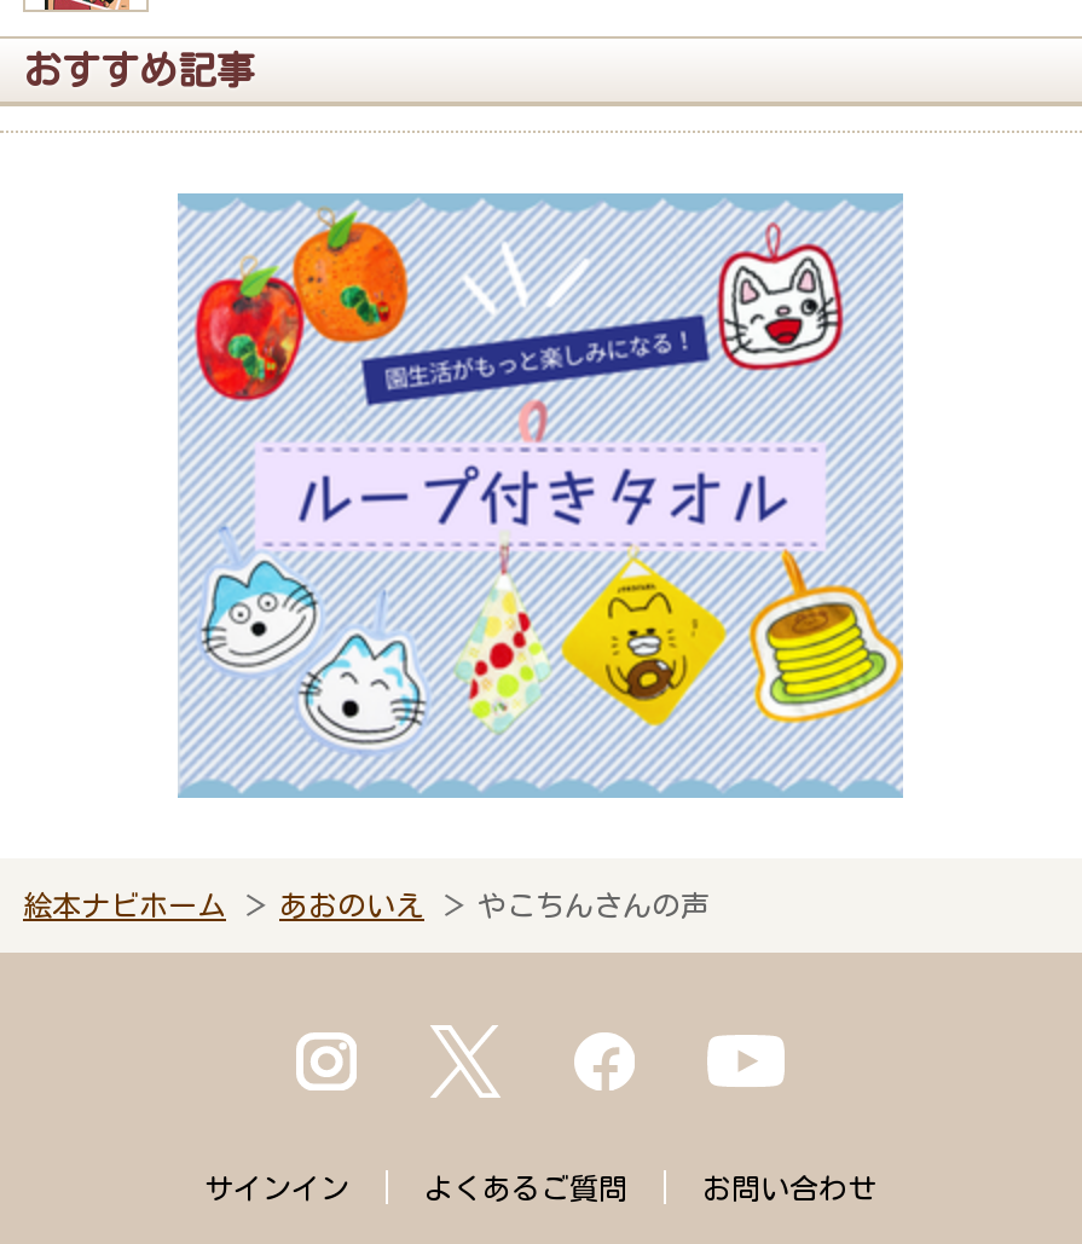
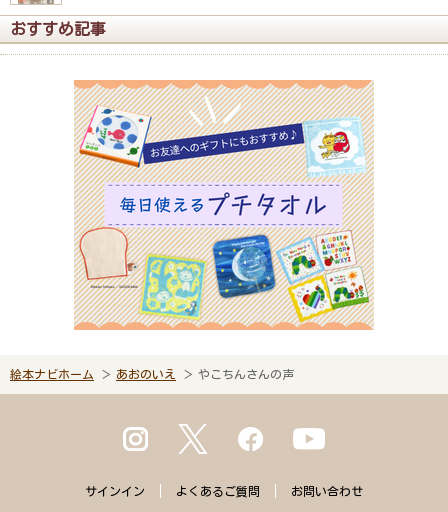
- [image]
+ [image]
